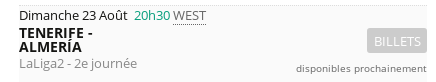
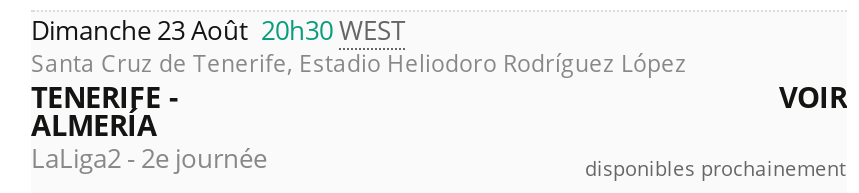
- BILLETS
+ Santa Cruz de Tenerife, Estadio Heliodoro Rodríguez López
+ VOIR
